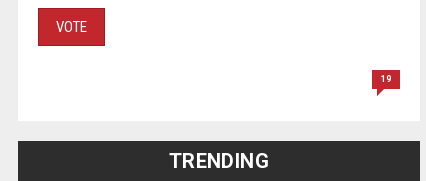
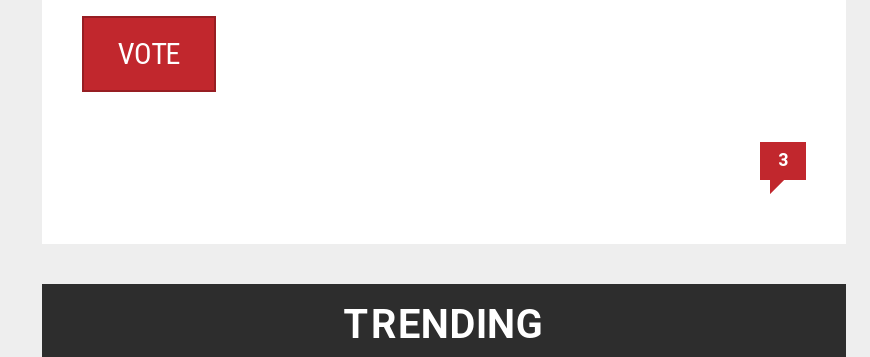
- 19
+ 3
